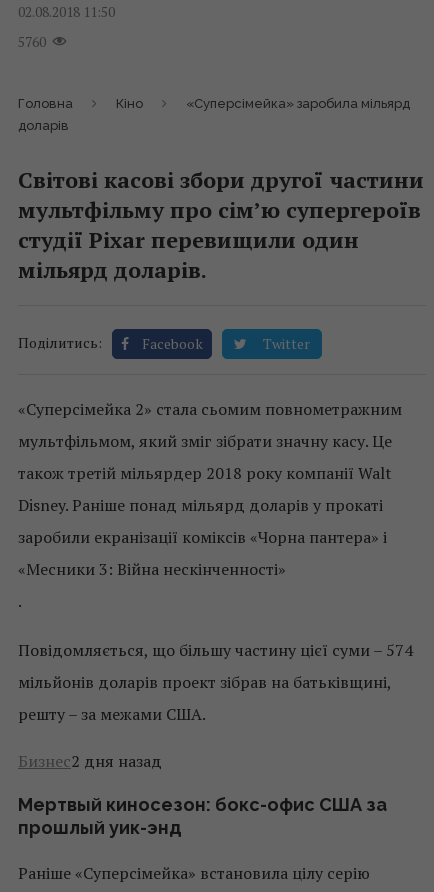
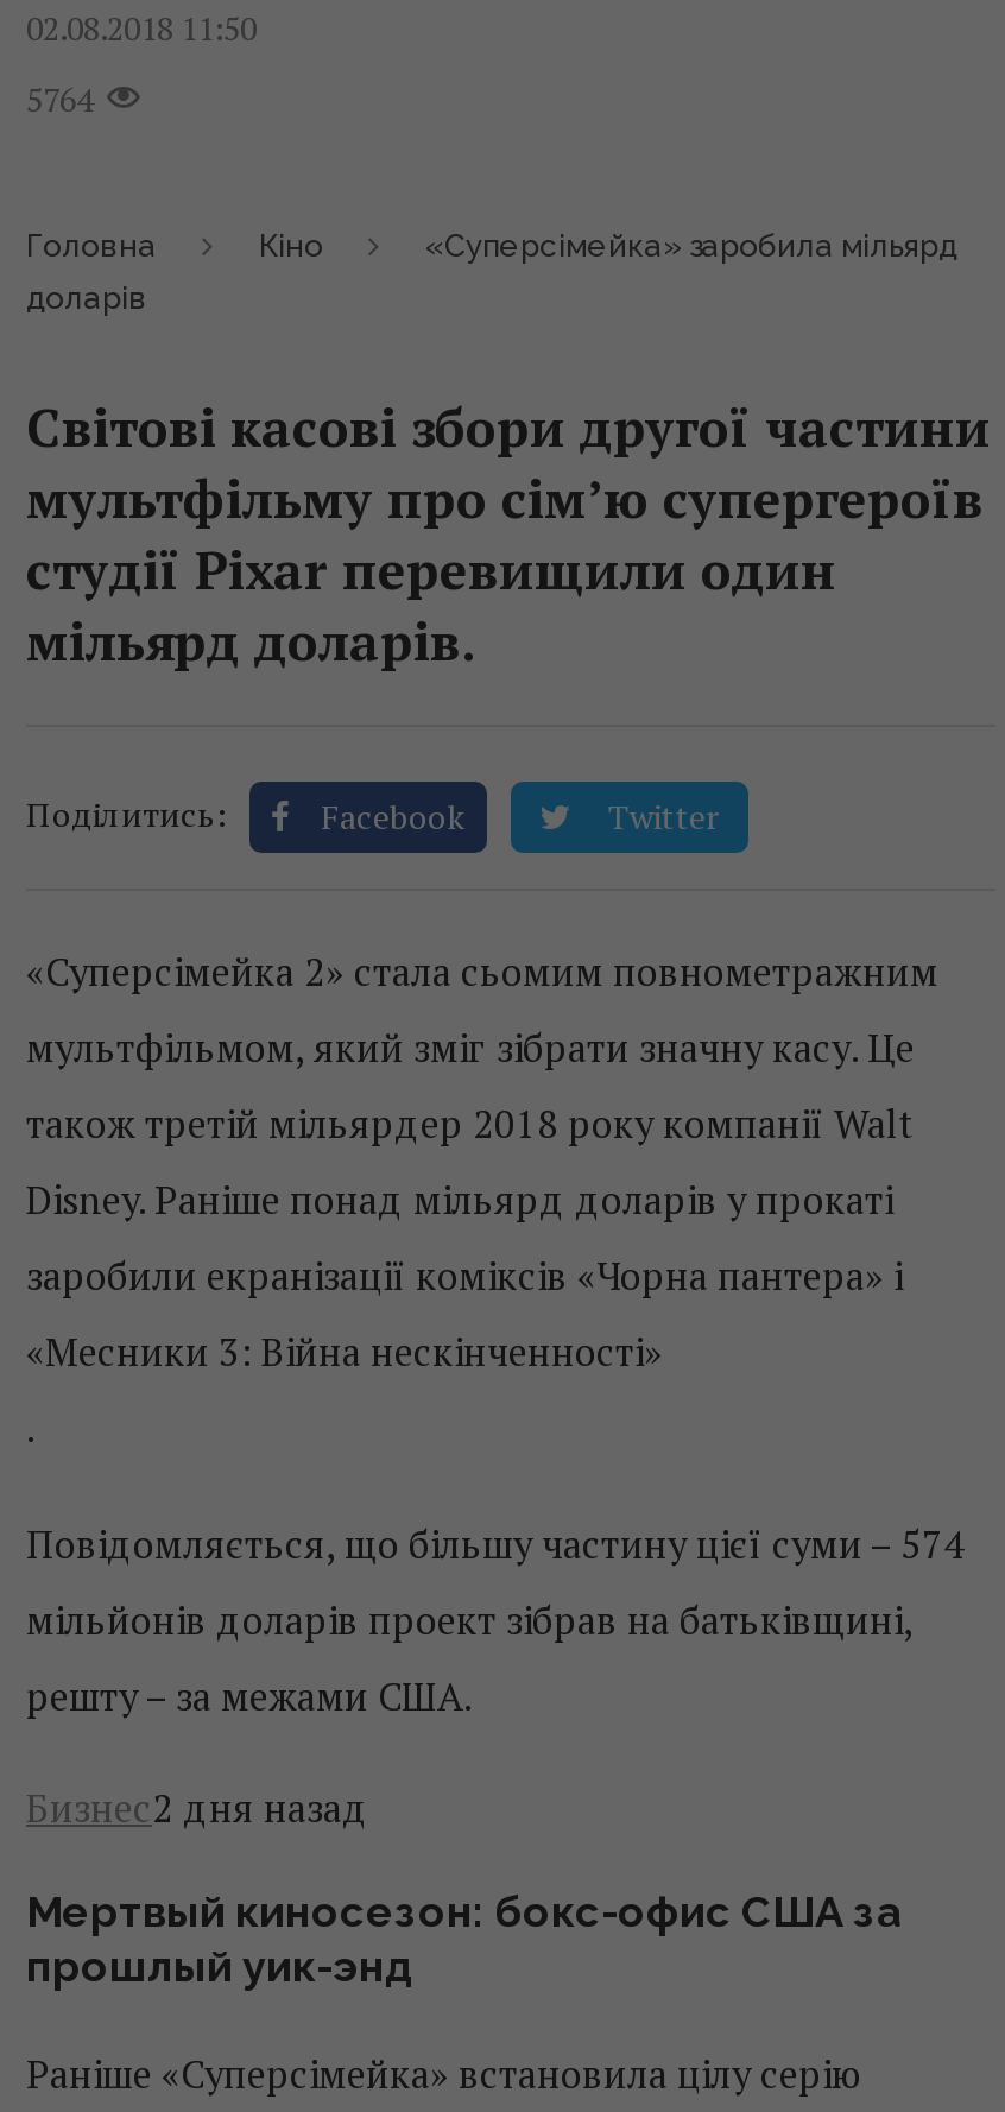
- 5760
+ 5764
